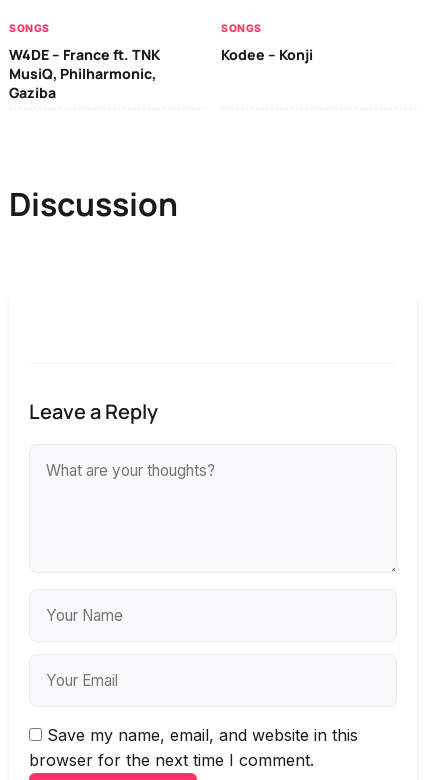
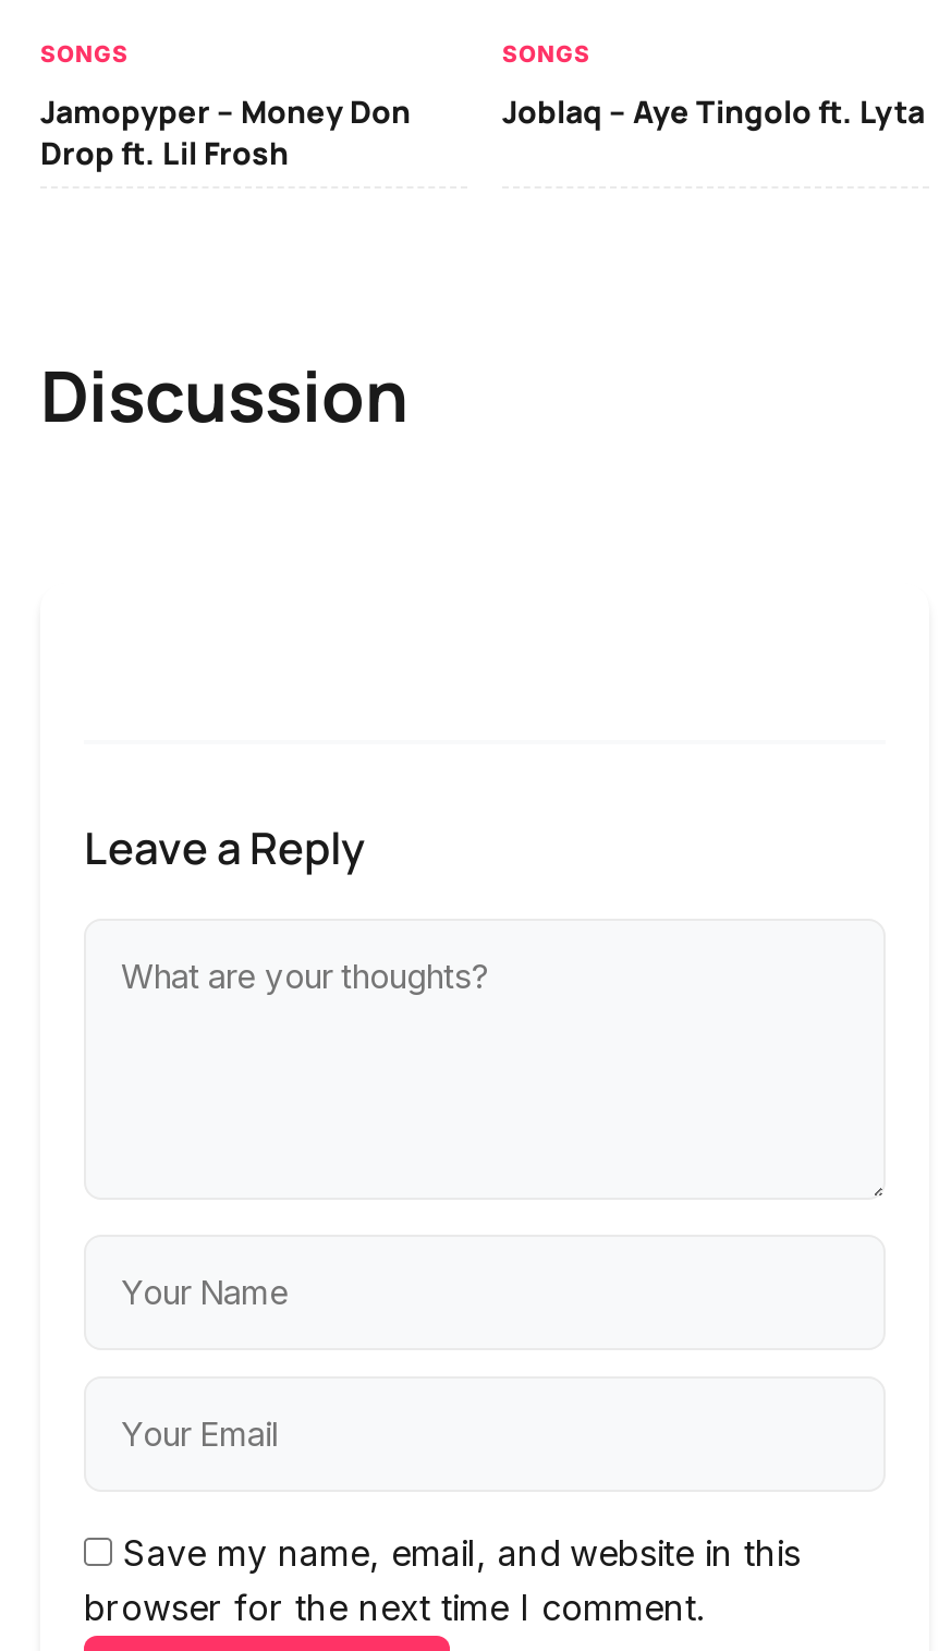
- W4DE – France ft. TNK
- MusiQ, Philharmonic,
- Gaziba
+ Jamopyper – Money Don
+ Drop ft. Lil Frosh

- Kodee – Konji
+ Joblaq – Aye Tingolo ft. Lyta
